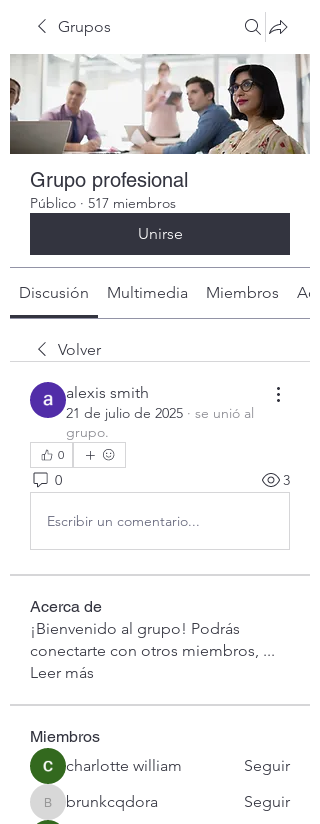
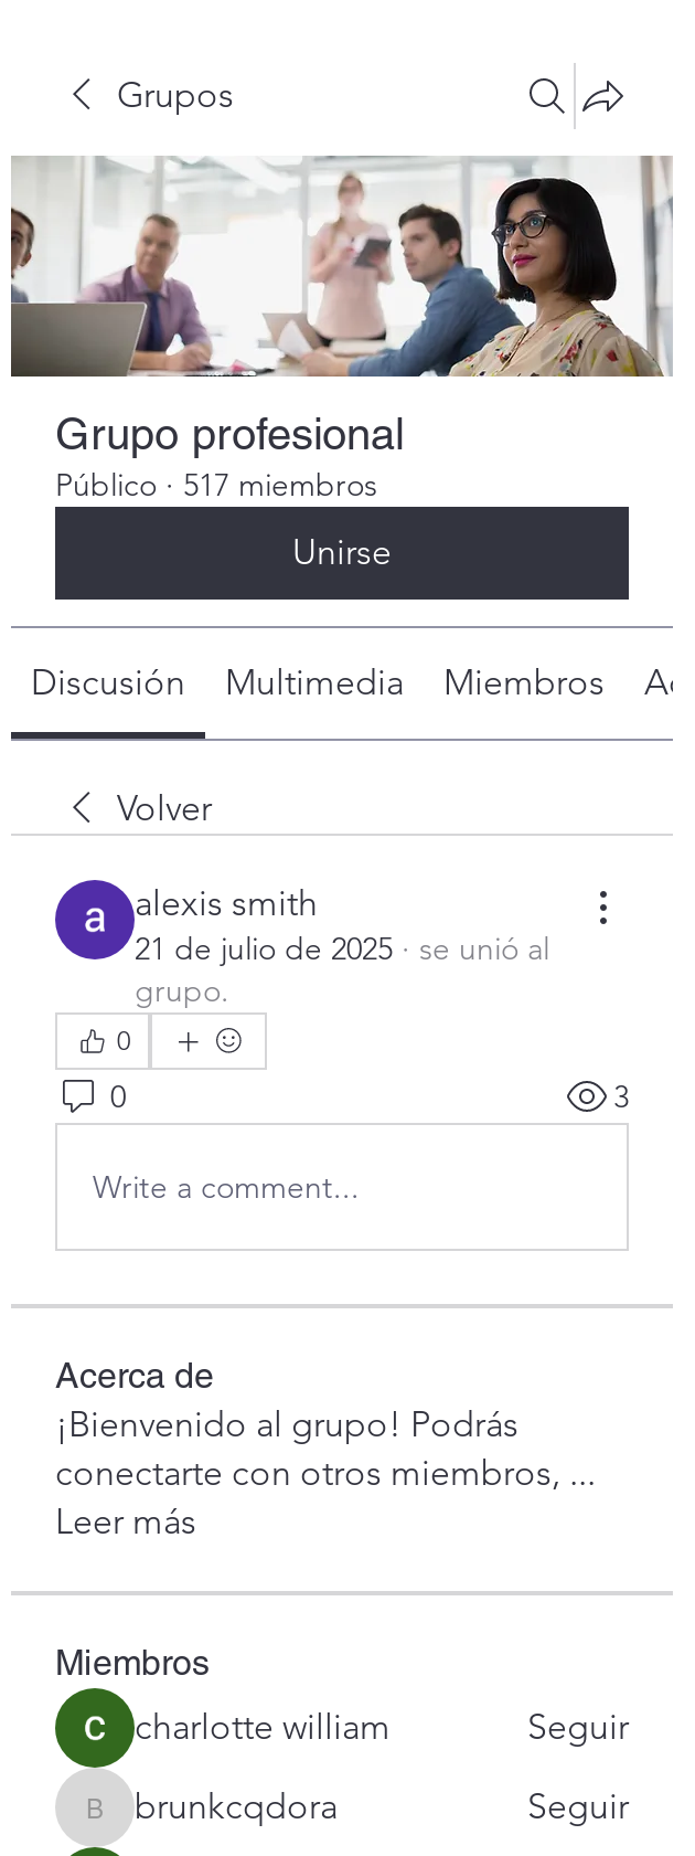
- Escribir un comentario...
+ Write a comment...
